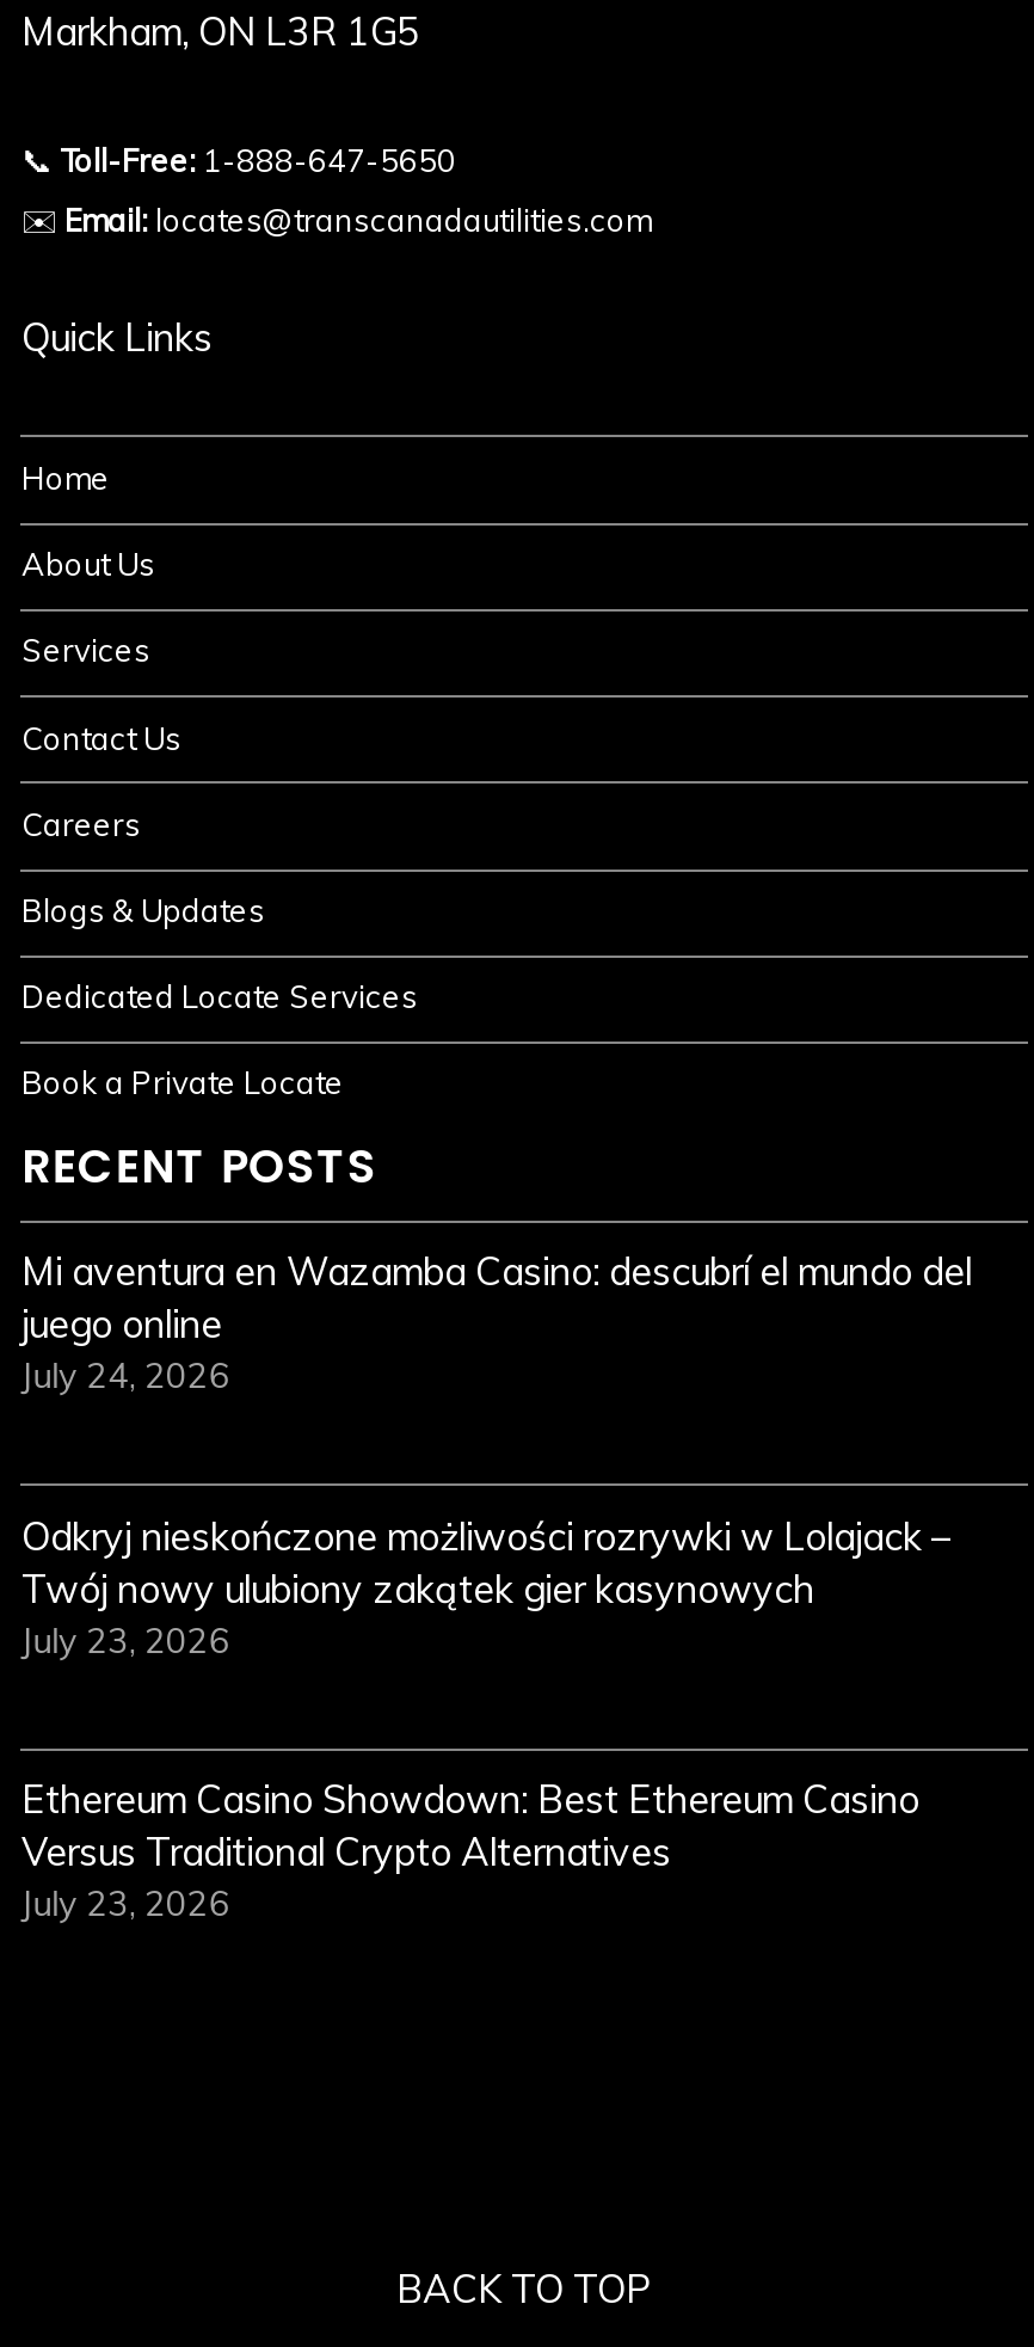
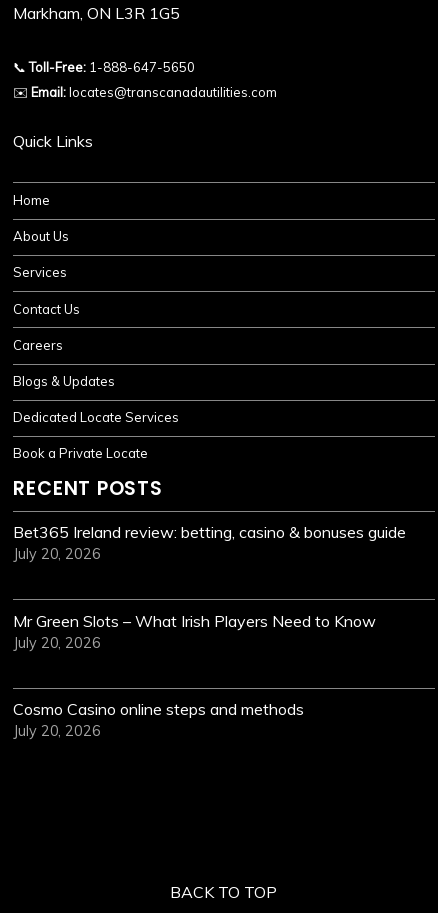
- Mi aventura en Wazamba Casino: descubrí el mundo del
- juego online
- July 24, 2026
+ Bet365 Ireland review: betting, casino & bonuses guide
+ July 20, 2026

- Odkryj nieskończone możliwości rozrywki w Lolajack –
- Twój nowy ulubiony zakątek gier kasynowych
- July 23, 2026
+ Mr Green Slots – What Irish Players Need to Know
+ July 20, 2026

- Ethereum Casino Showdown: Best Ethereum Casino
- Versus Traditional Crypto Alternatives
- July 23, 2026
+ Cosmo Casino online steps and methods
+ July 20, 2026
